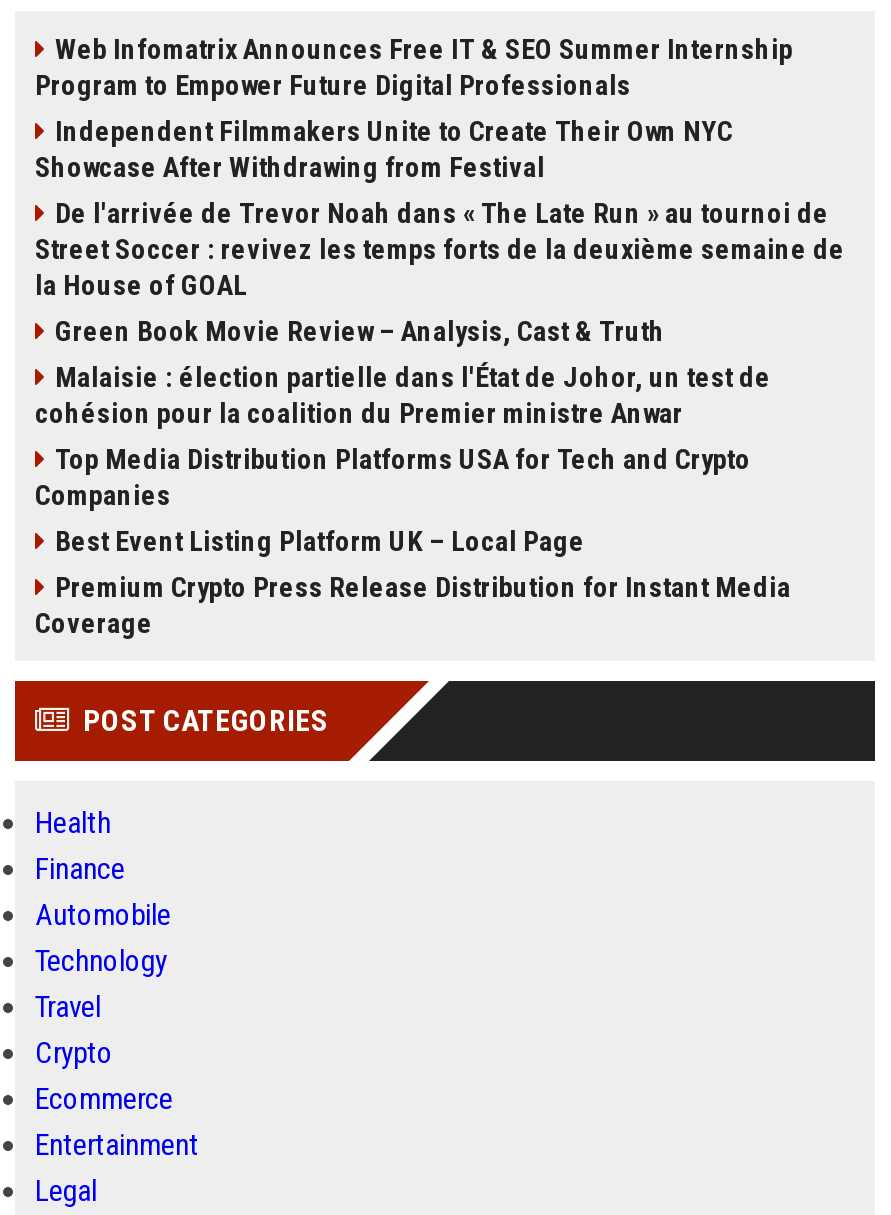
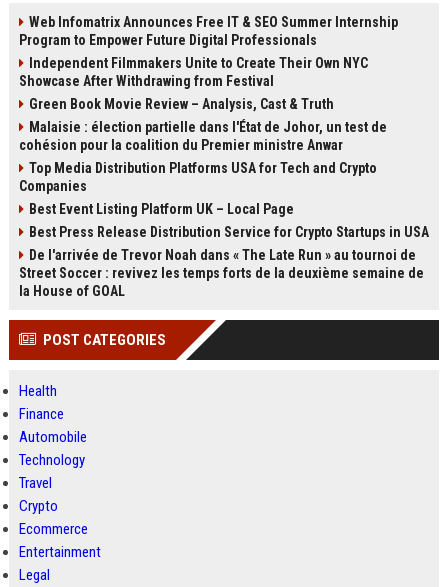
moved down: De l'arrivée de Trevor Noah dans « The Late Run » au tournoi de | Street Soccer : revivez les temps forts de la deuxième semaine de | la House of GOAL

moved up: Green Book Movie Review – Analysis, Cast & Truth | Malaisie : élection partielle dans l'État de Johor, un test de | cohésion pour la coalition du Premier ministre Anwar | Top Media Distribution Platforms USA for Tech and Crypto | Companies | Best Event Listing Platform UK – Local Page

- Premium Crypto Press Release Distribution for Instant Media
- Coverage
+ Best Press Release Distribution Service for Crypto Startups in USA
